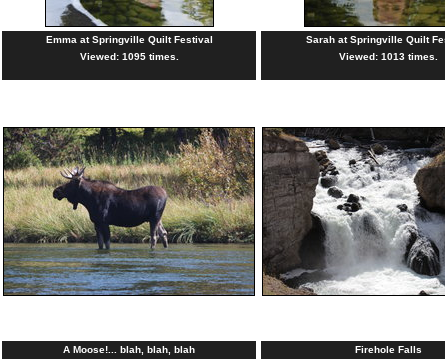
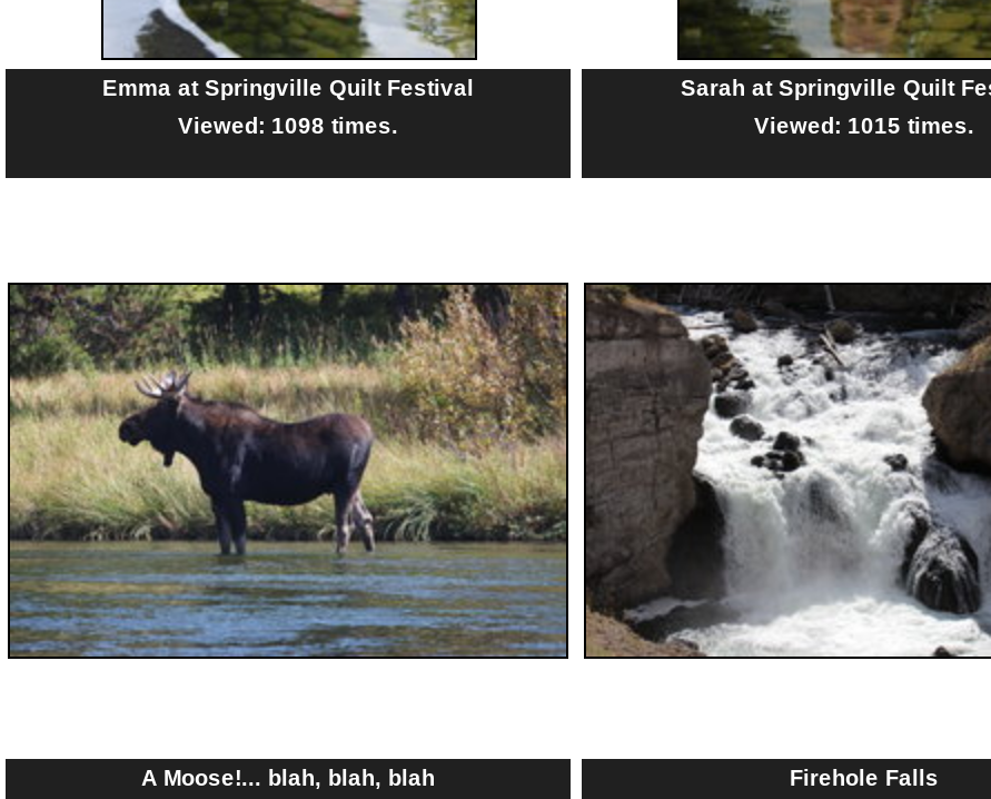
- Viewed: 1095 times.
+ Viewed: 1098 times.

- Viewed: 1013 times.
+ Viewed: 1015 times.
